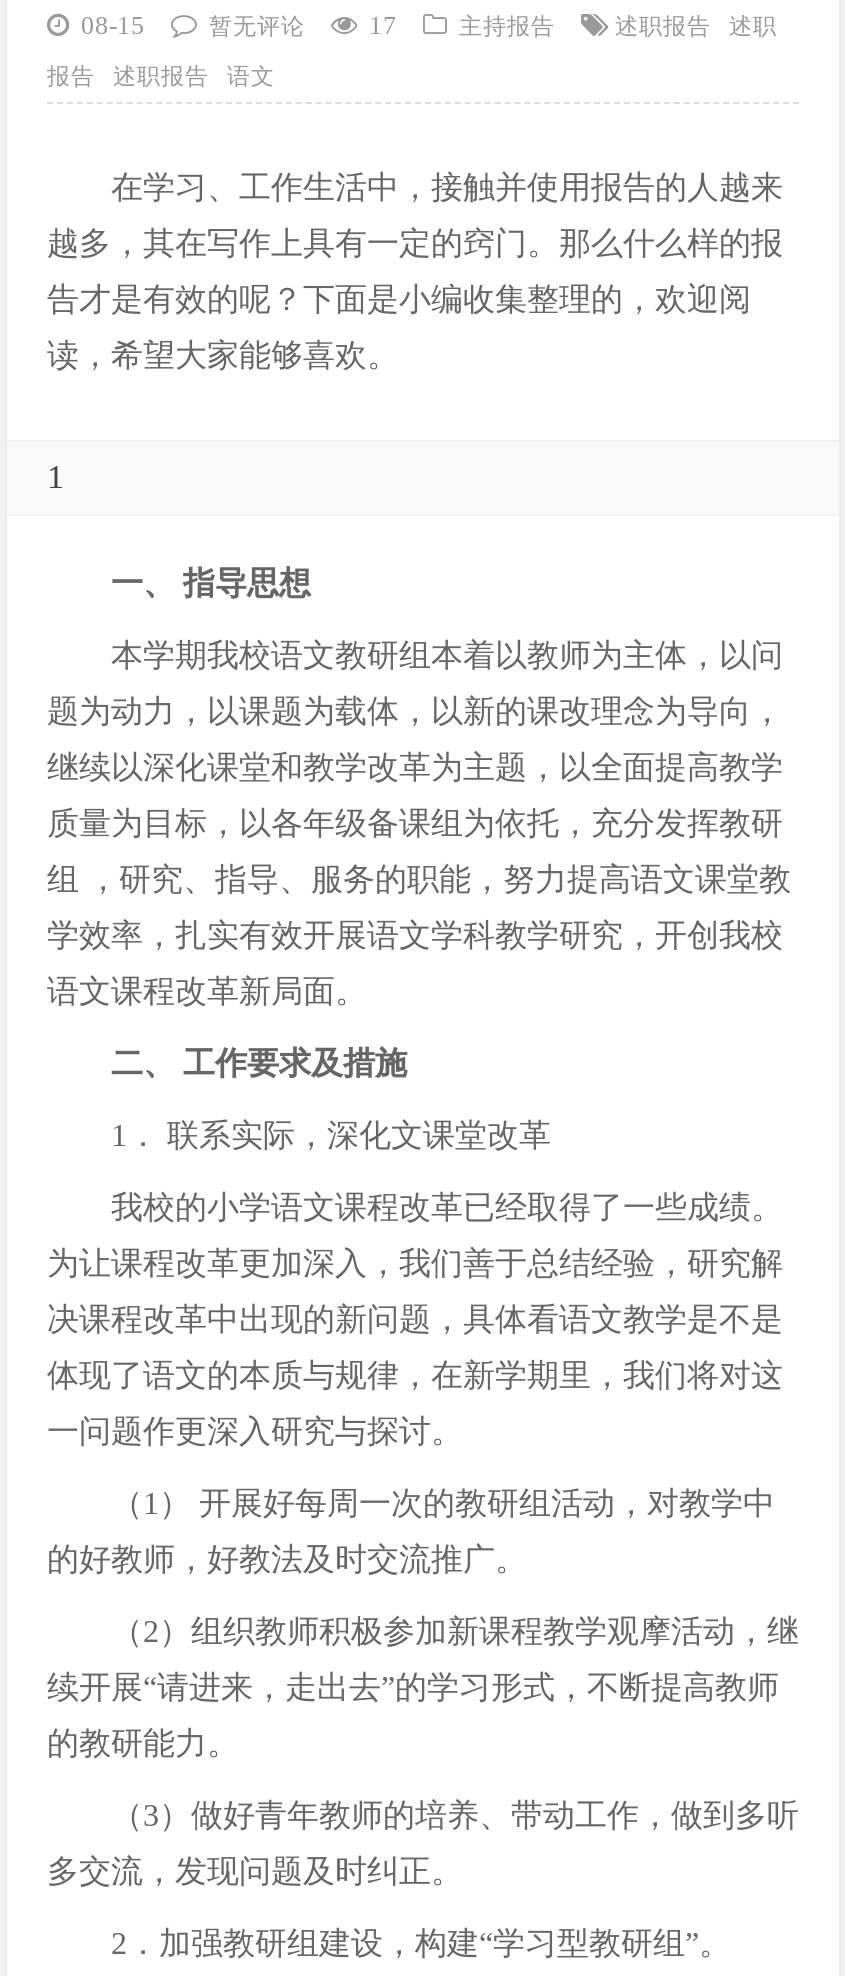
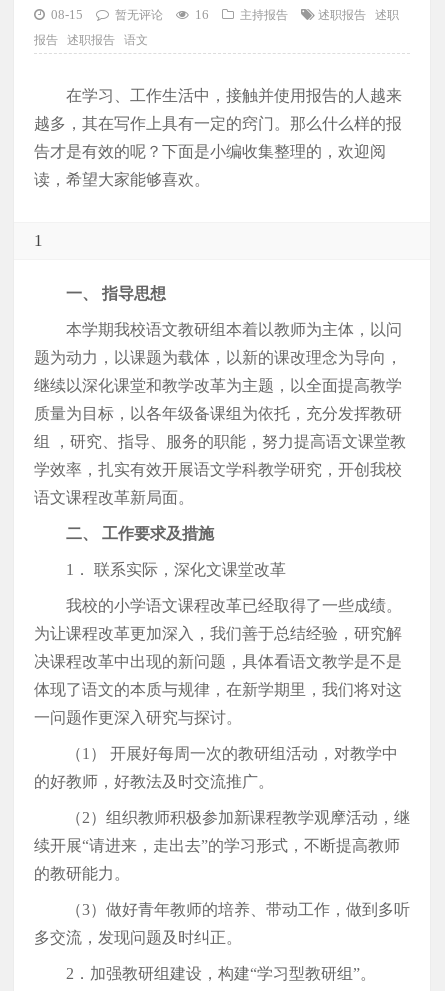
- 17
+ 16
